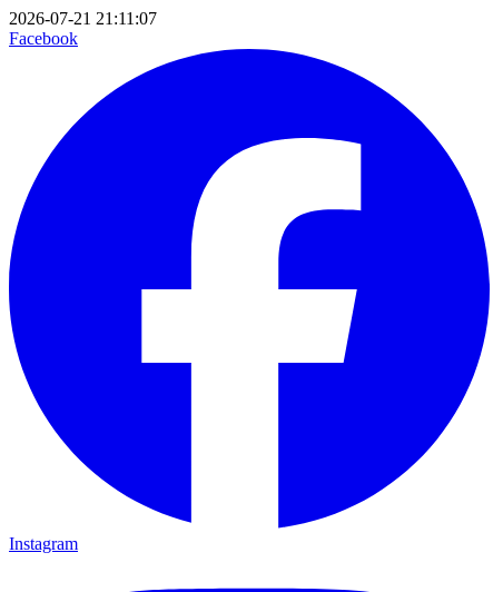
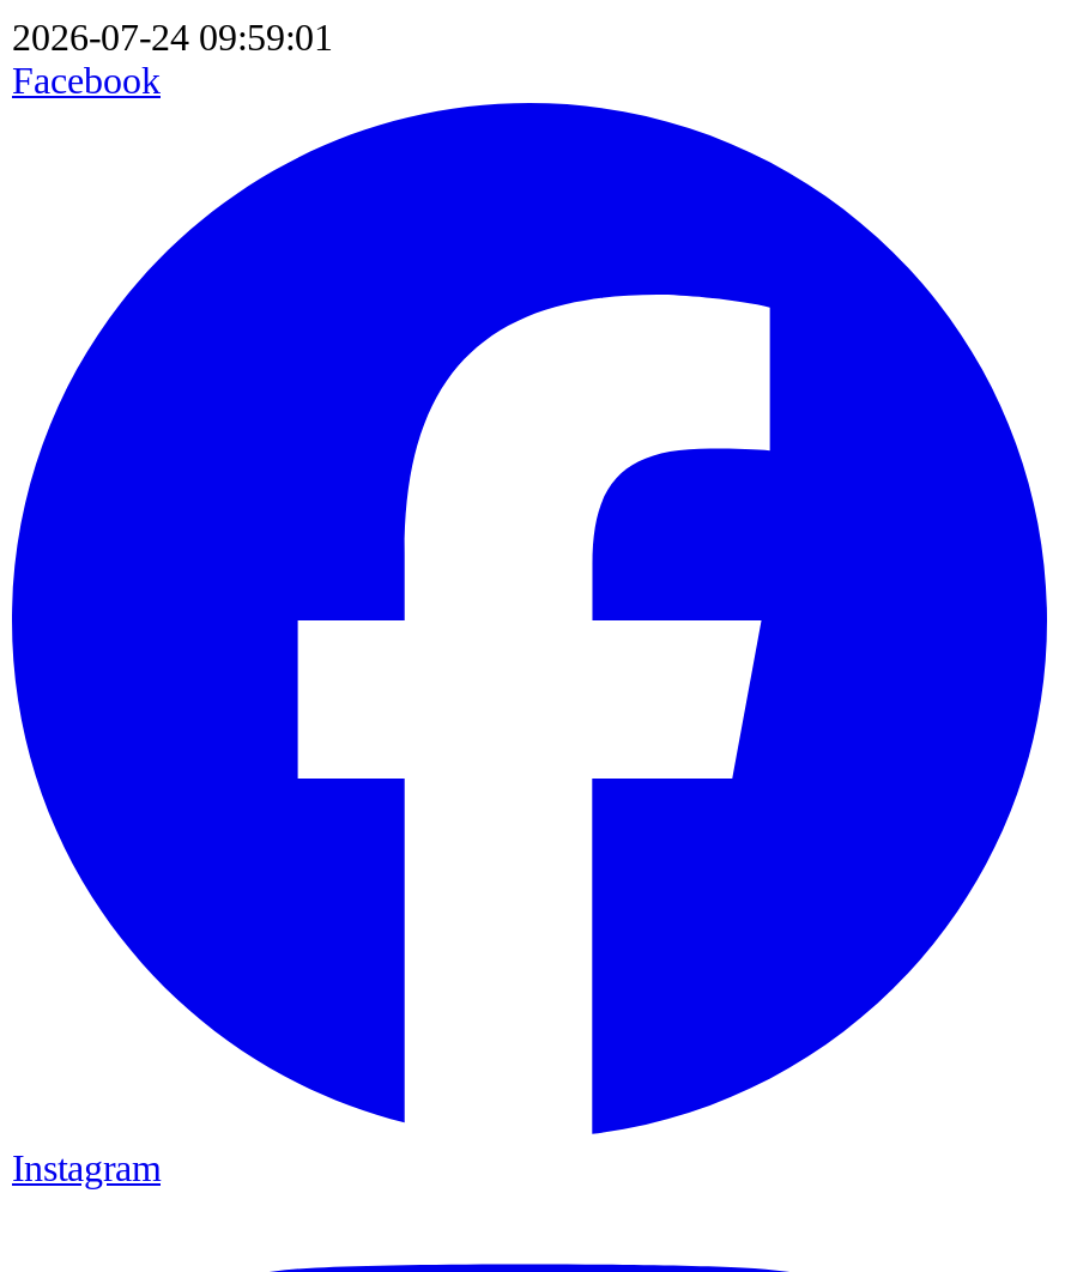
- 2026-07-21 21:11:07
+ 2026-07-24 09:59:01
